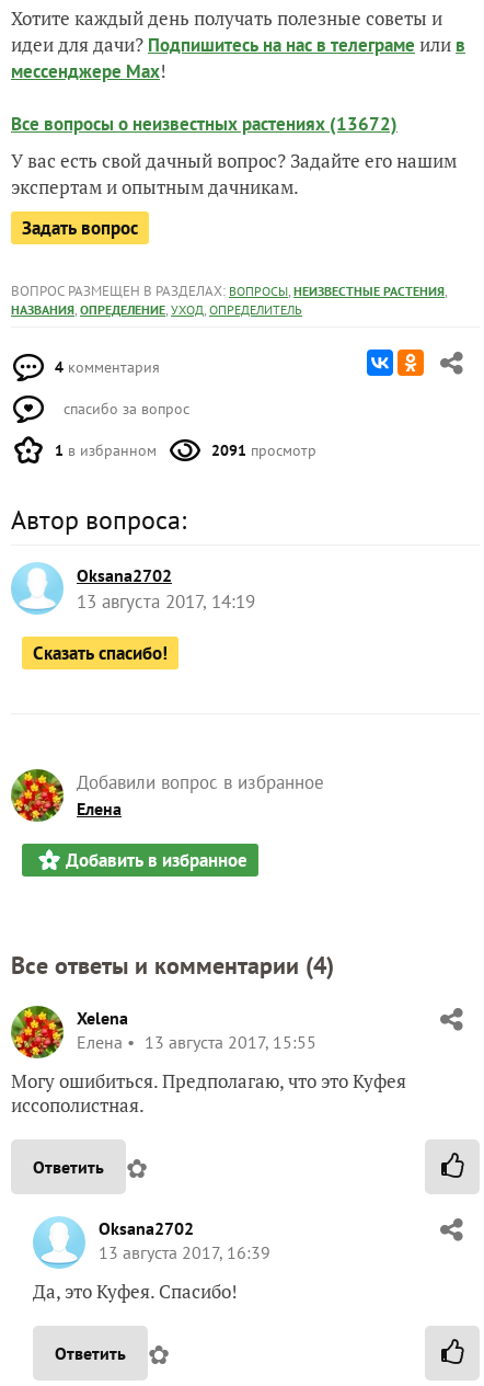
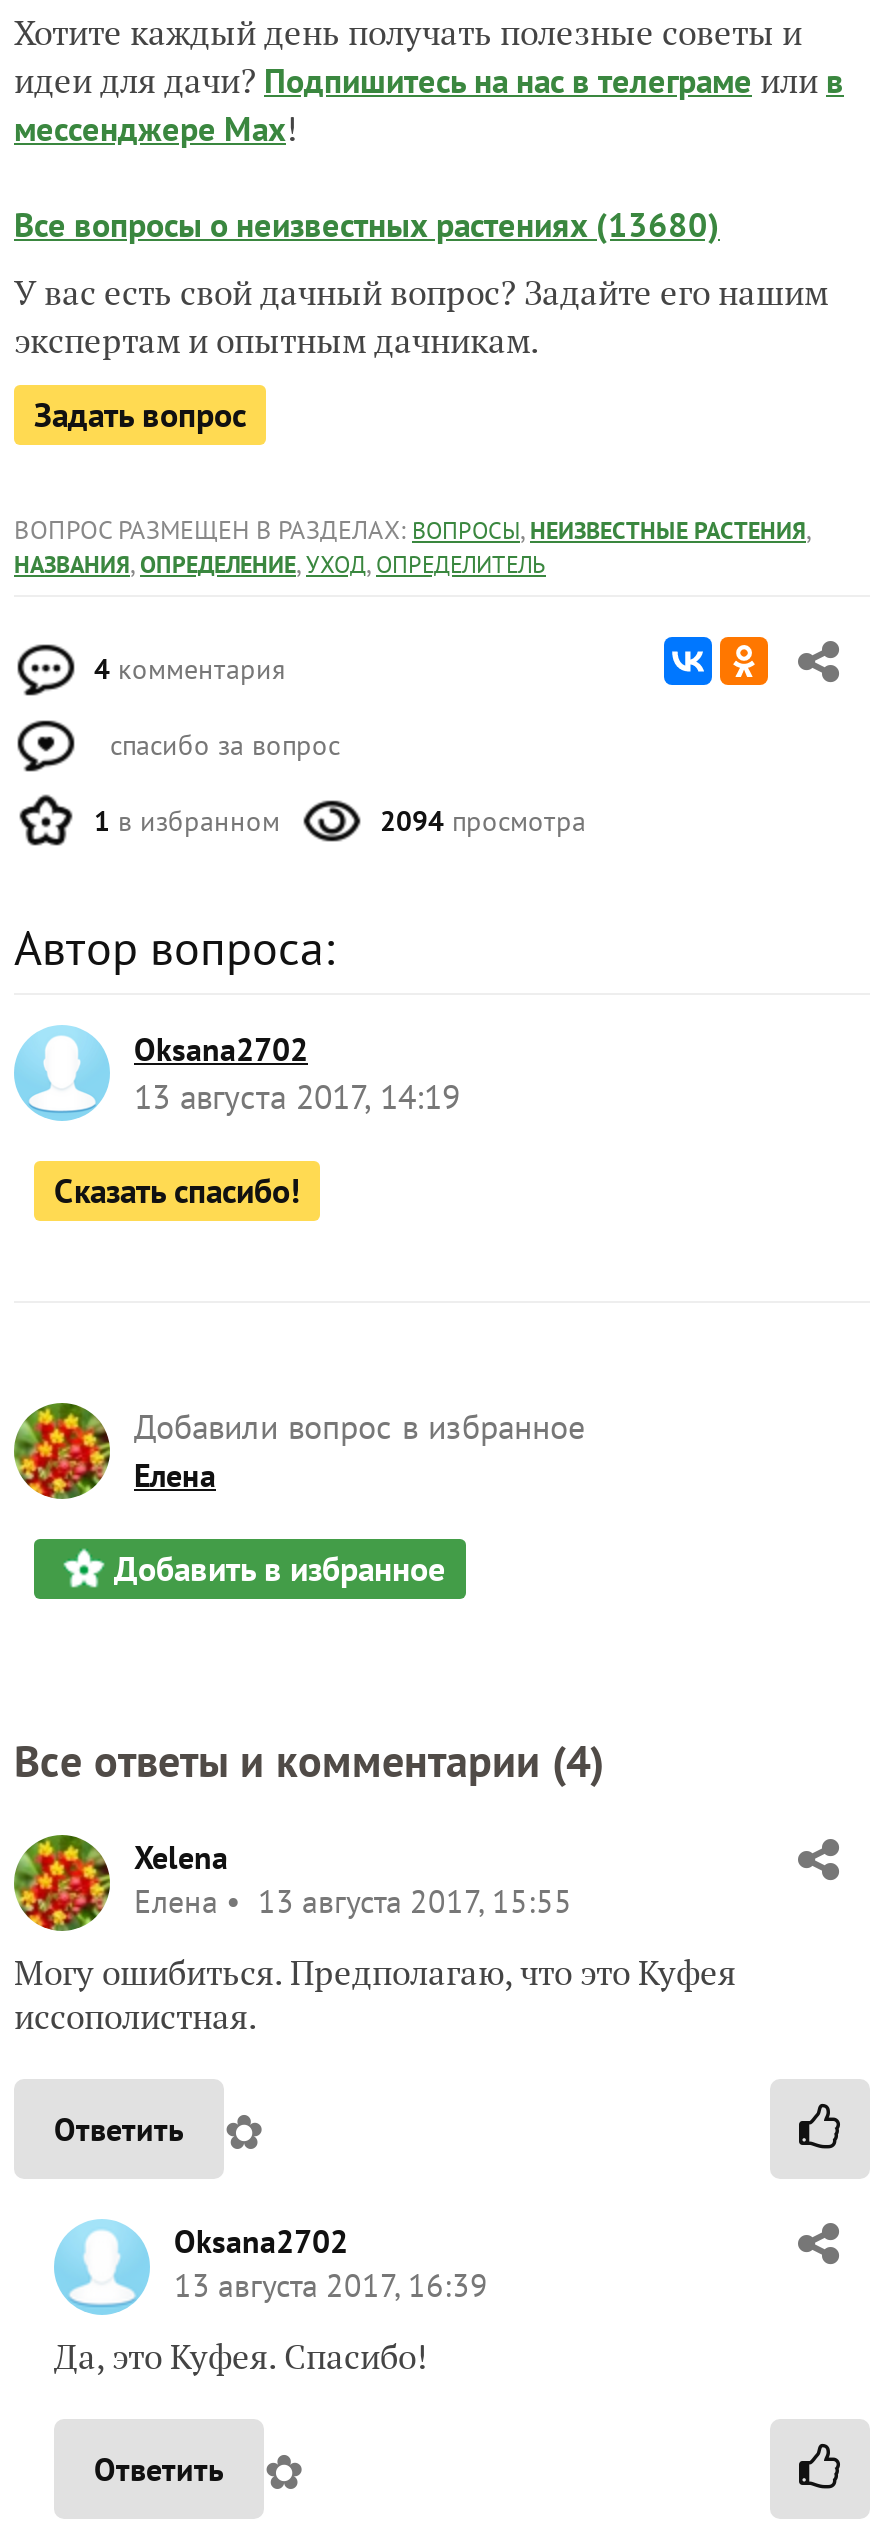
- Все вопросы о неизвестных растениях (13672)
+ Все вопросы о неизвестных растениях (13680)

- 2091 просмотр
+ 2094 просмотра
